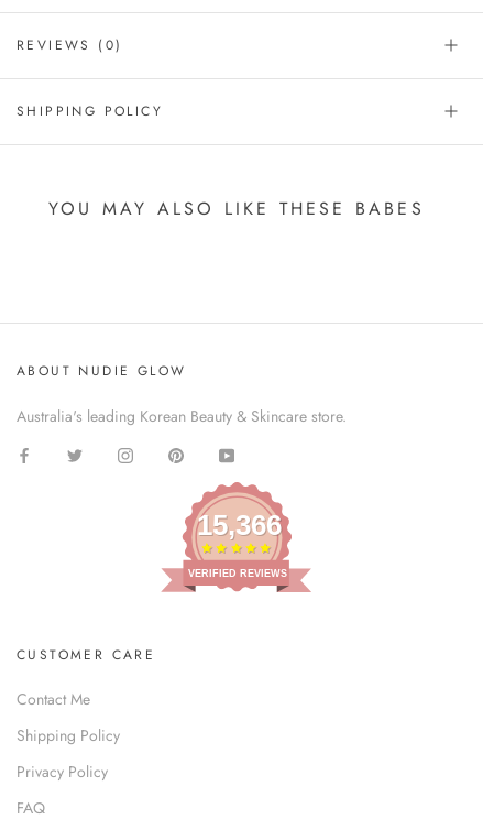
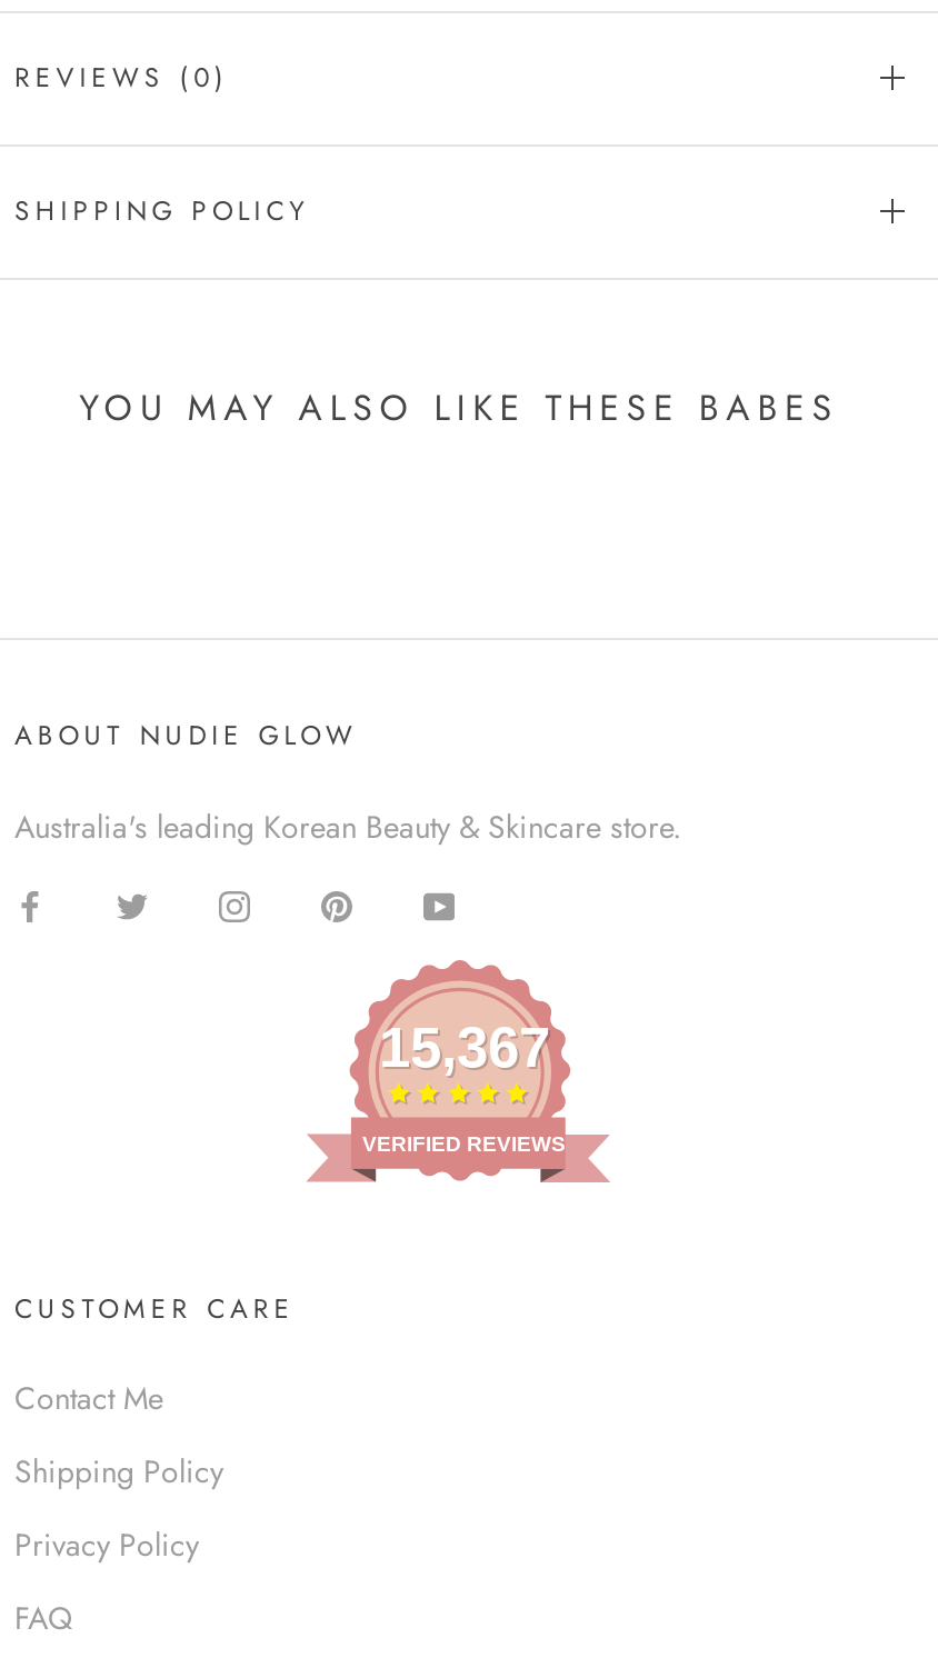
- 15,366
+ 15,367
